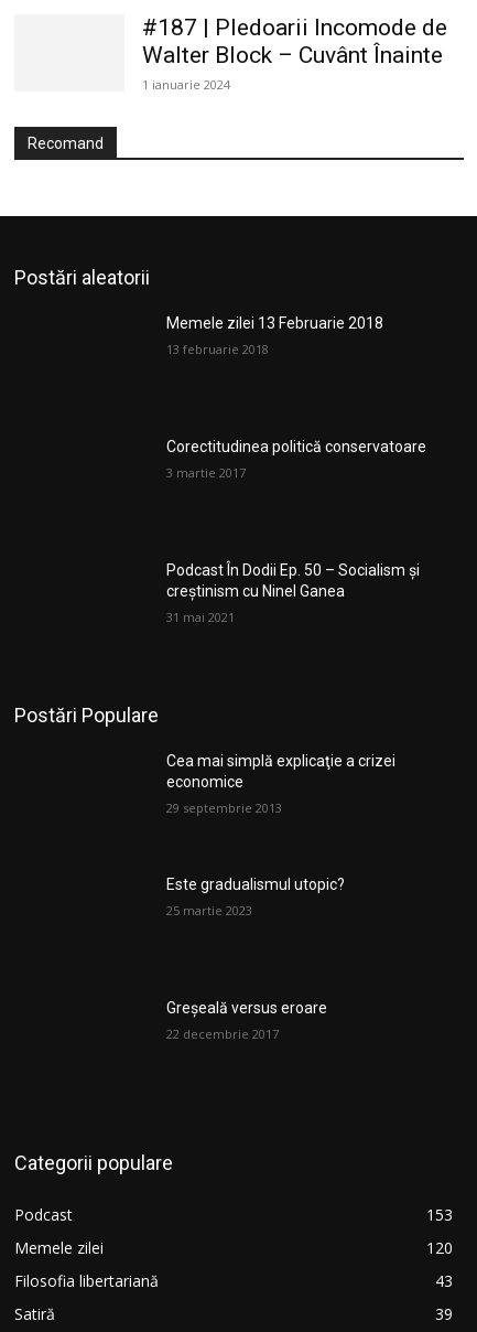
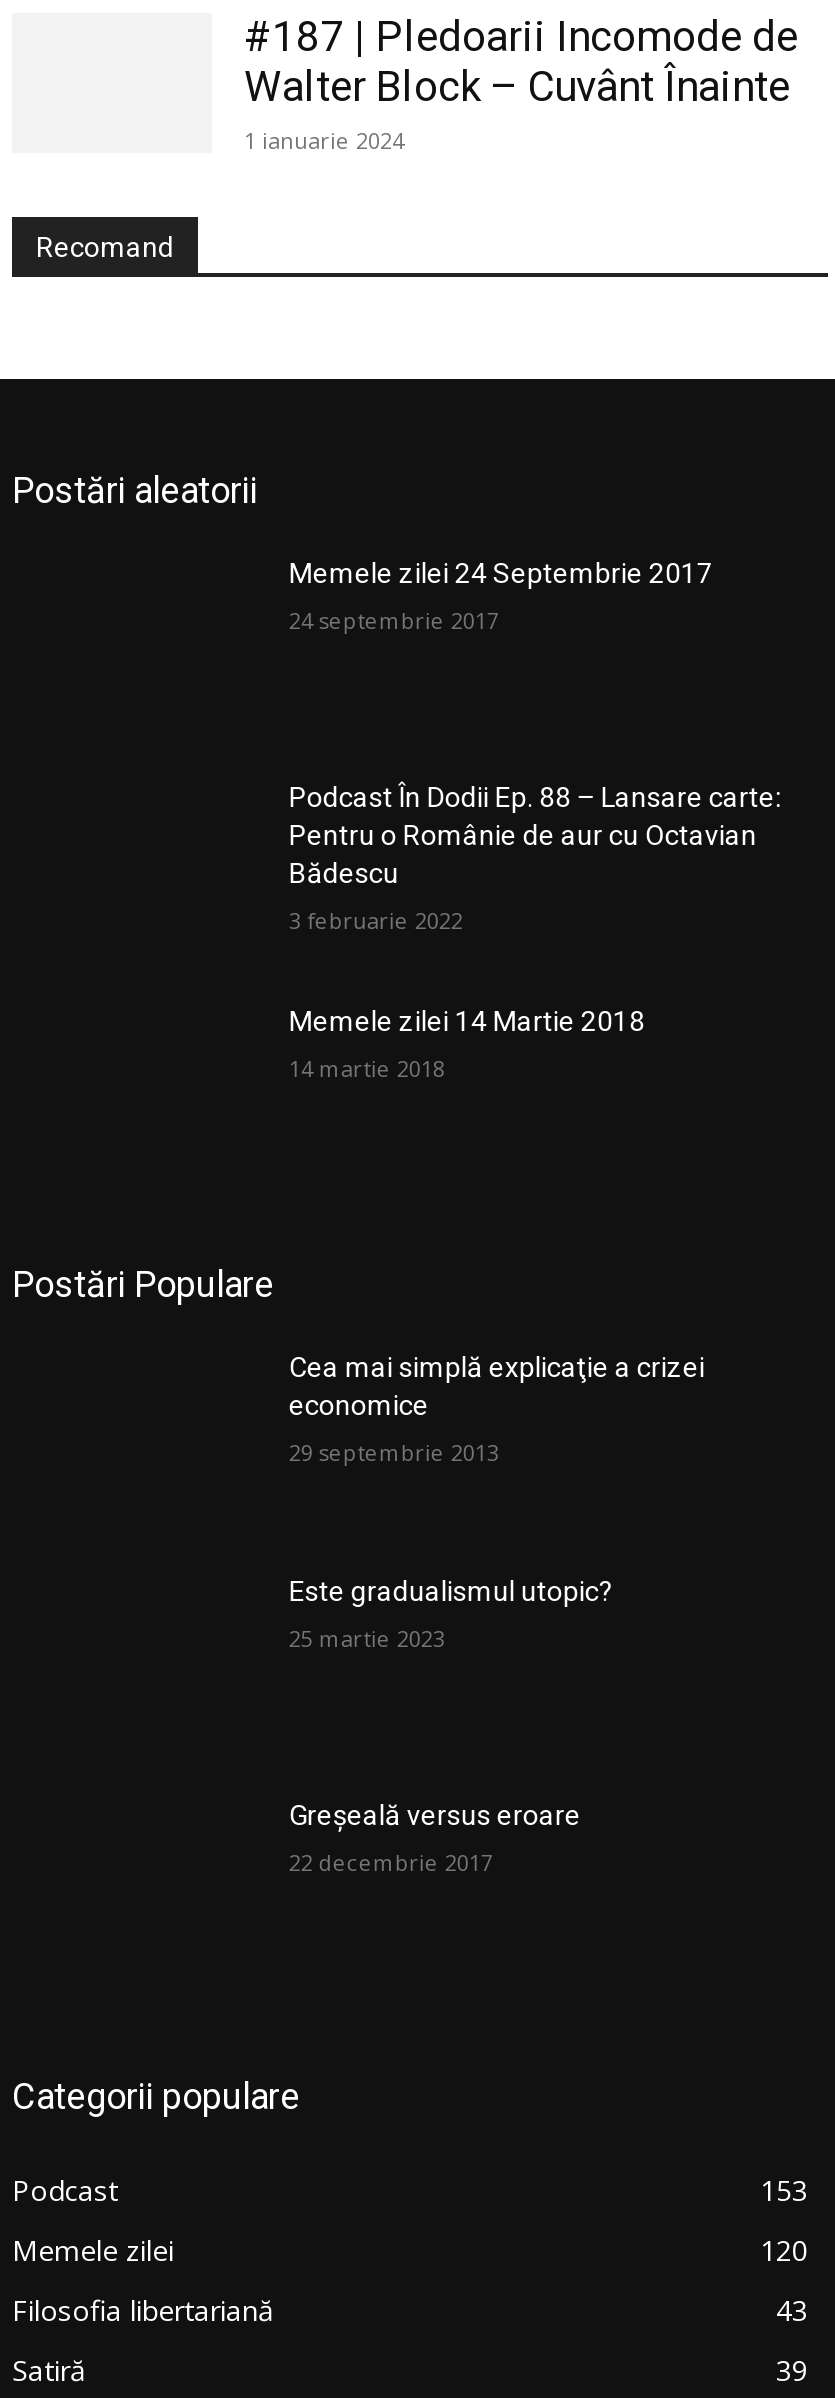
- Memele zilei 13 Februarie 2018
+ Memele zilei 24 Septembrie 2017

- 13 februarie 2018
+ 24 septembrie 2017

- Corectitudinea politică conservatoare
+ Podcast În Dodii Ep. 88 – Lansare carte:
+ Pentru o Românie de aur cu Octavian
+ Bădescu

- 3 martie 2017
+ 3 februarie 2022

- Podcast În Dodii Ep. 50 – Socialism și
- creștinism cu Ninel Ganea
+ Memele zilei 14 Martie 2018

- 31 mai 2021
+ 14 martie 2018
